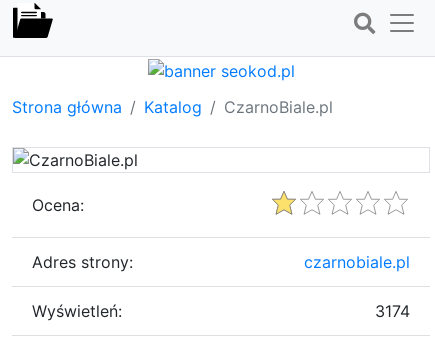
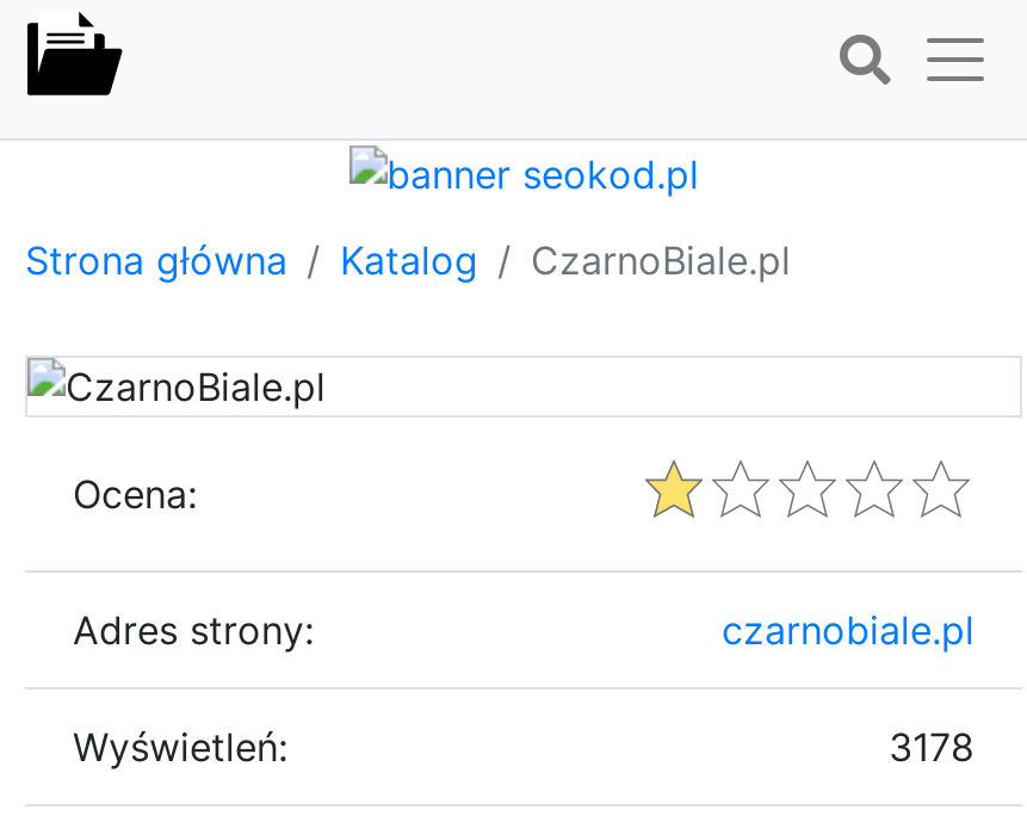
- 3174
+ 3178
